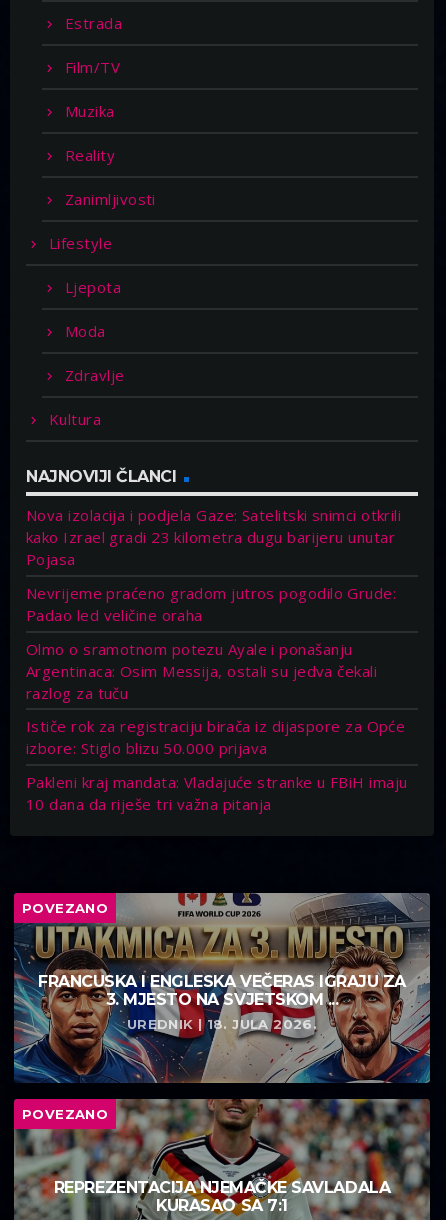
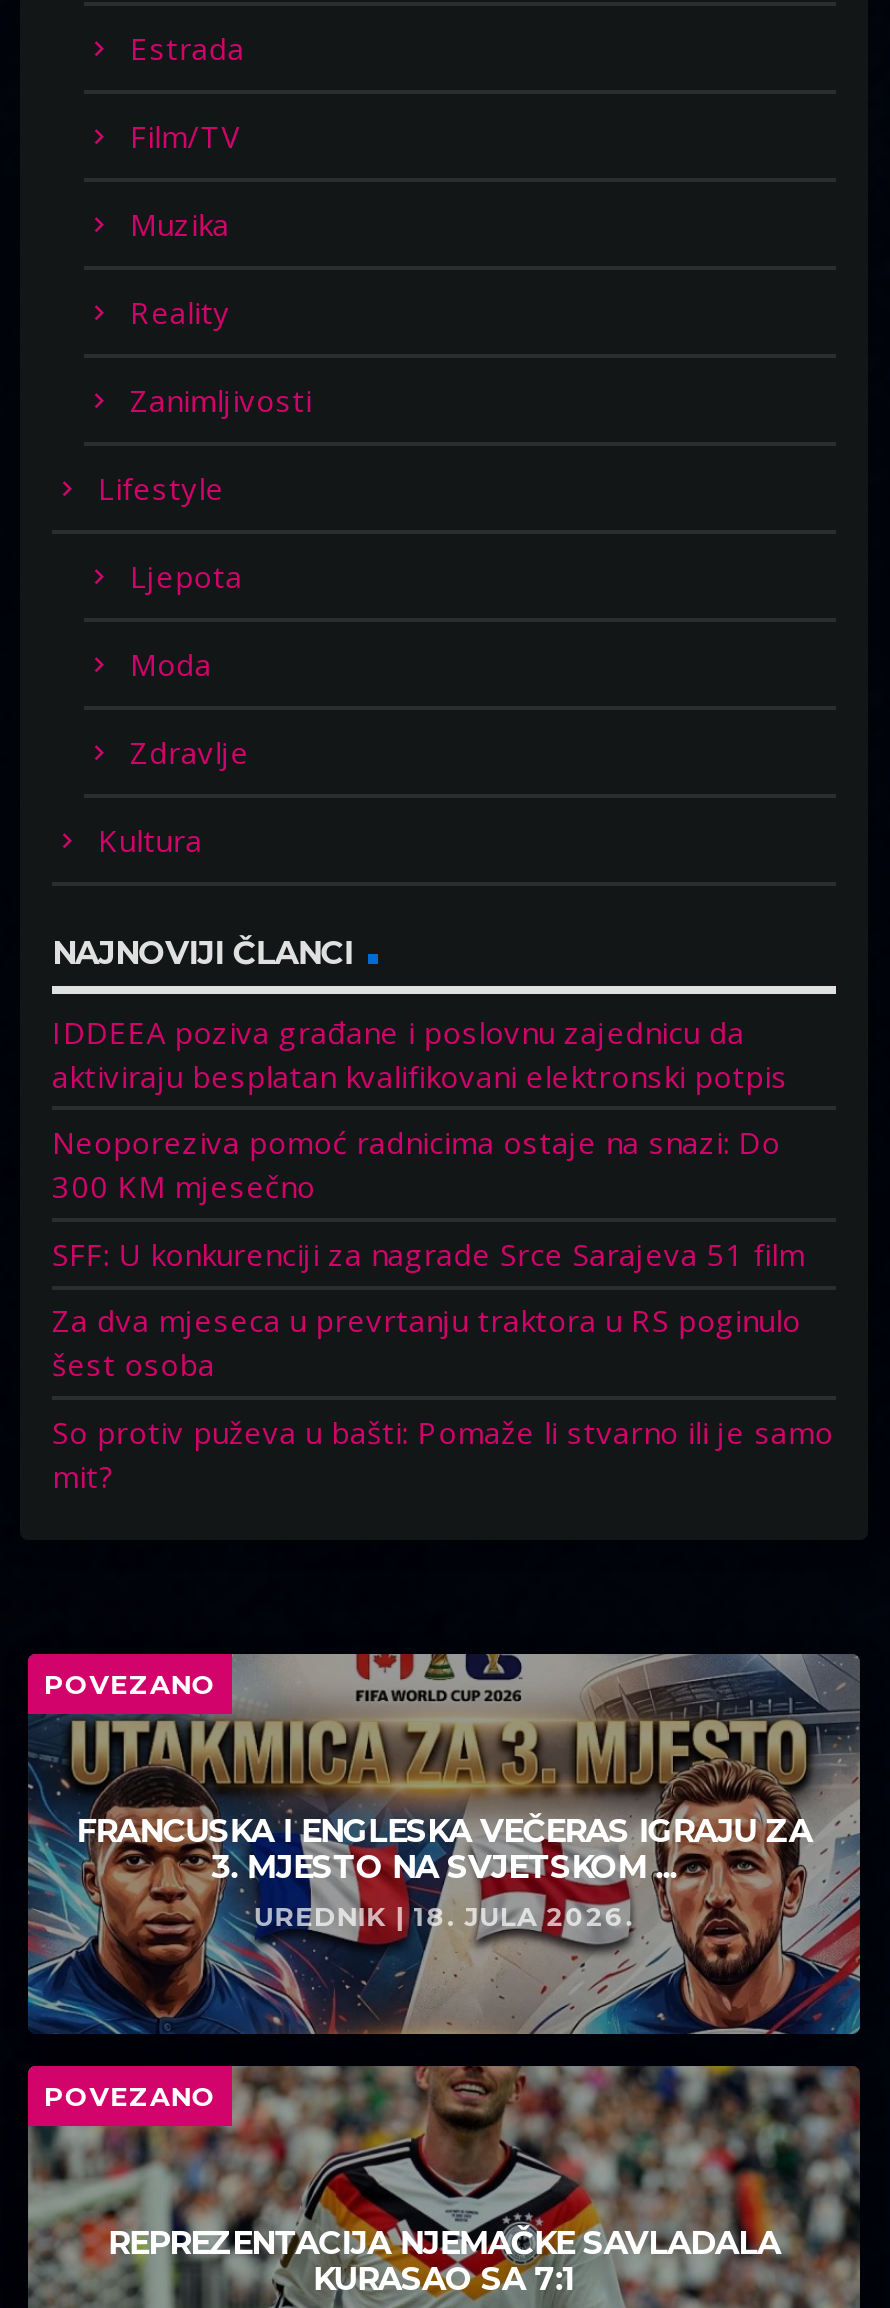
- Nova izolacija i podjela Gaze: Satelitski snimci otkrili
- kako Izrael gradi 23 kilometra dugu barijeru unutar
- Pojasa
+ IDDEEA poziva građane i poslovnu zajednicu da
+ aktiviraju besplatan kvalifikovani elektronski potpis

- Nevrijeme praćeno gradom jutros pogodilo Grude:
- Padao led veličine oraha
+ Neoporeziva pomoć radnicima ostaje na snazi: Do
+ 300 KM mjesečno

- Olmo o sramotnom potezu Ayale i ponašanju
- Argentinaca: Osim Messija, ostali su jedva čekali
- razlog za tuču
+ SFF: U konkurenciji za nagrade Srce Sarajeva 51 film

- Ističe rok za registraciju birača iz dijaspore za Opće
- izbore: Stiglo blizu 50.000 prijava
+ Za dva mjeseca u prevrtanju traktora u RS poginulo
+ šest osoba

- Pakleni kraj mandata: Vladajuće stranke u FBiH imaju
- 10 dana da riješe tri važna pitanja
+ So protiv puževa u bašti: Pomaže li stvarno ili je samo
+ mit?
